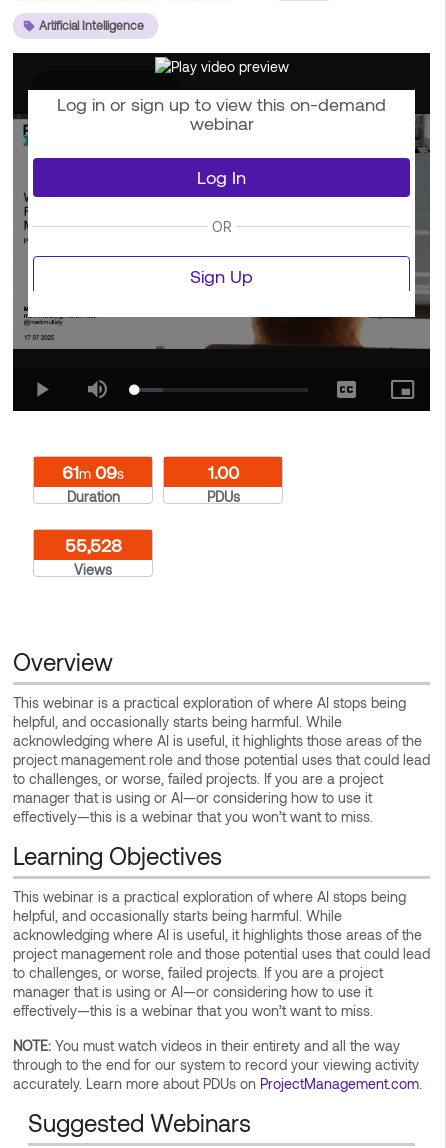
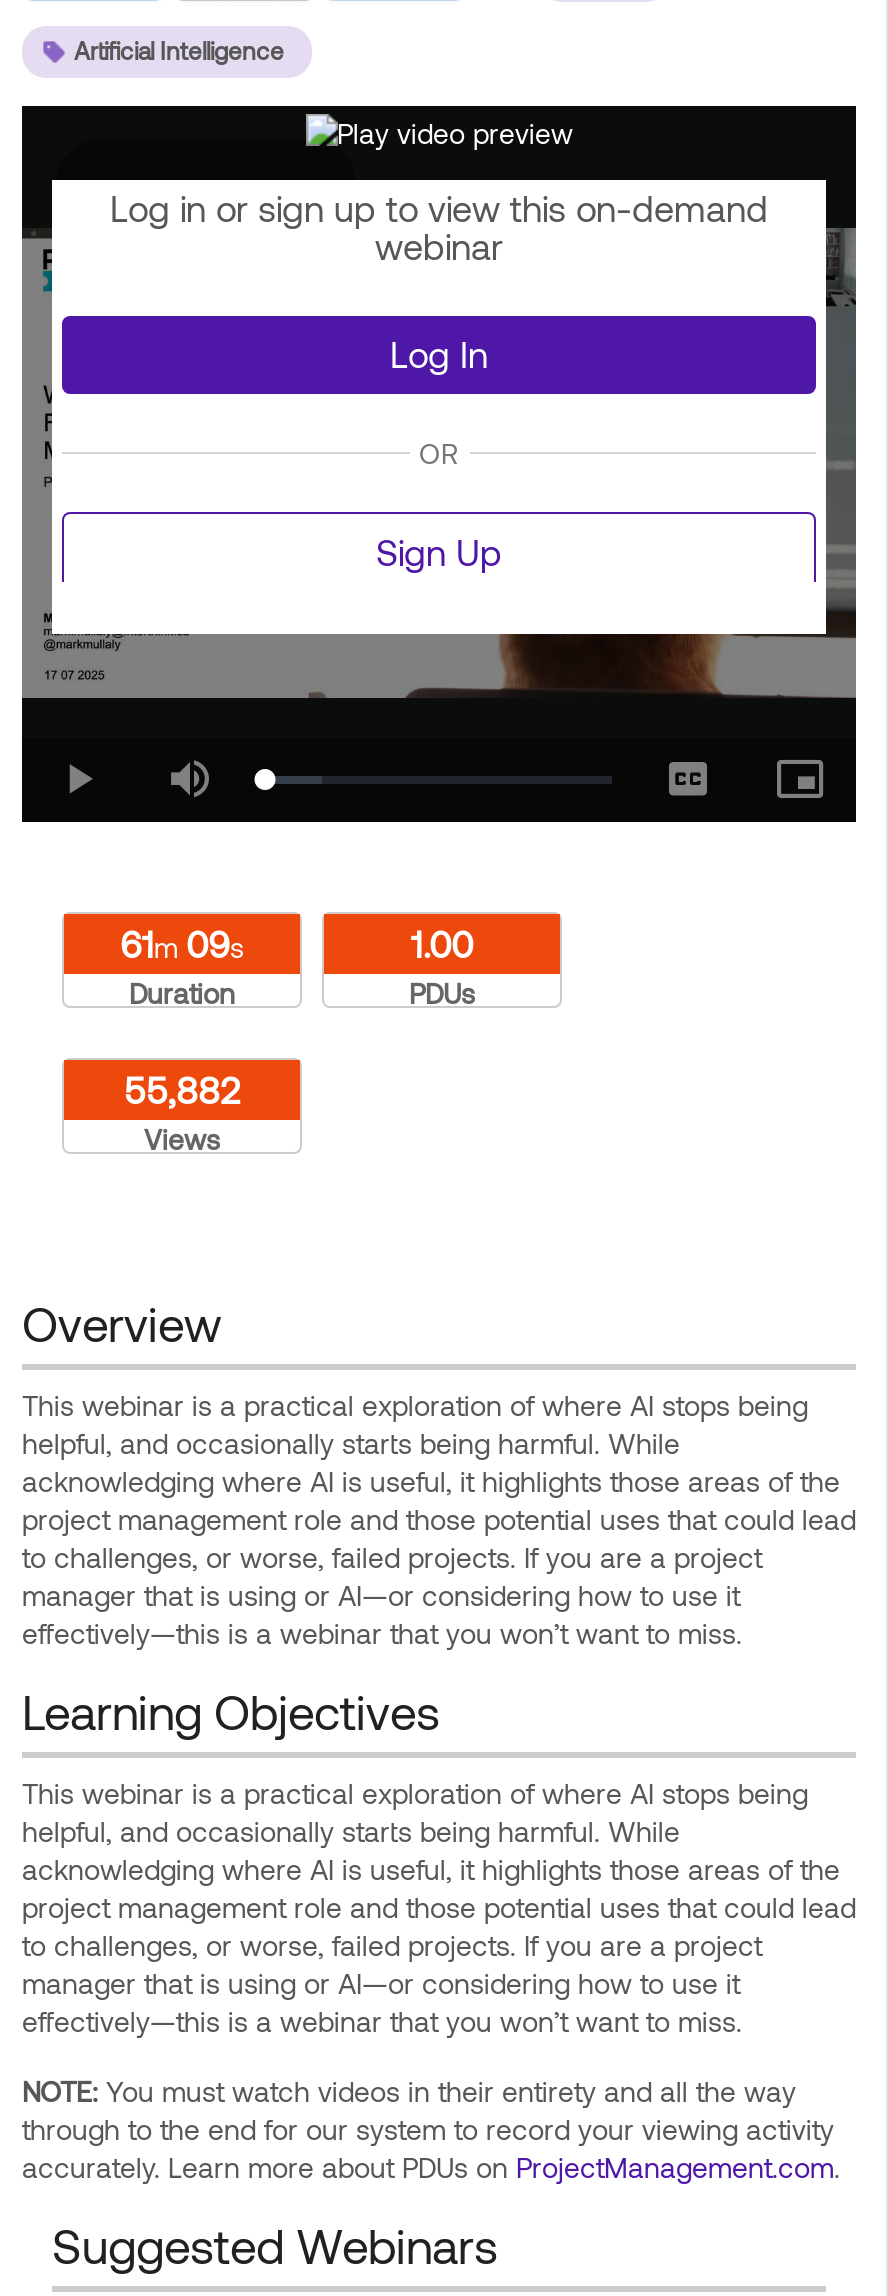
- 55,528
+ 55,882
